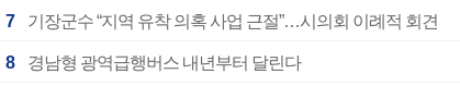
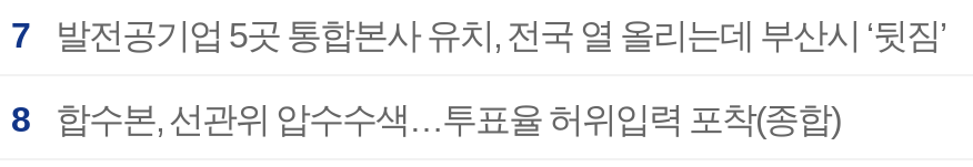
- 기장군수 “지역 유착 의혹 사업 근절”…시의회 이례적 회견
+ 발전공기업 5곳 통합본사 유치, 전국 열 올리는데 부산시 ‘뒷짐’

- 경남형 광역급행버스 내년부터 달린다
+ 합수본, 선관위 압수수색…투표율 허위입력 포착(종합)
